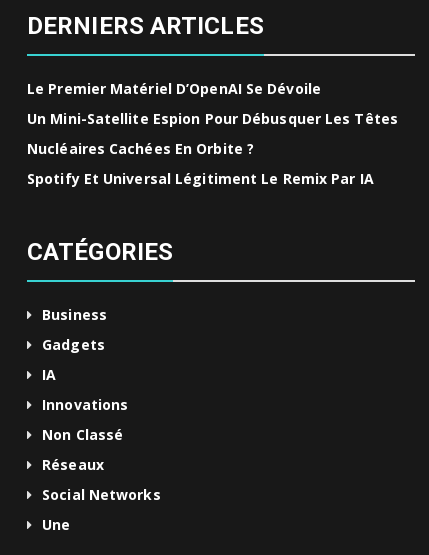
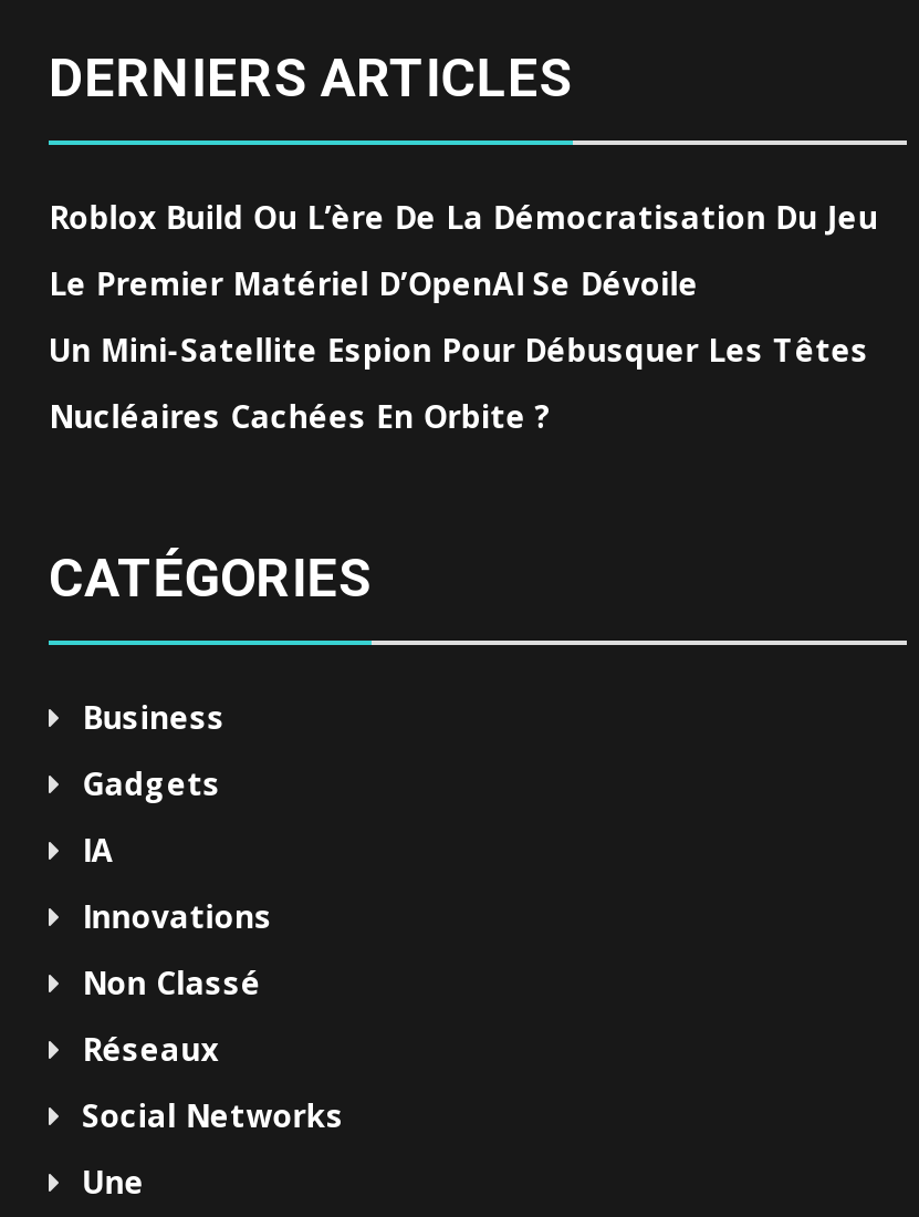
+ Roblox Build Ou L’ère De La Démocratisation Du Jeu

moved down: Le Premier Matériel D’OpenAI Se Dévoile | Un Mini-Satellite Espion Pour Débusquer Les Têtes | Nucléaires Cachées En Orbite ?

- Spotify Et Universal Légitiment Le Remix Par IA
